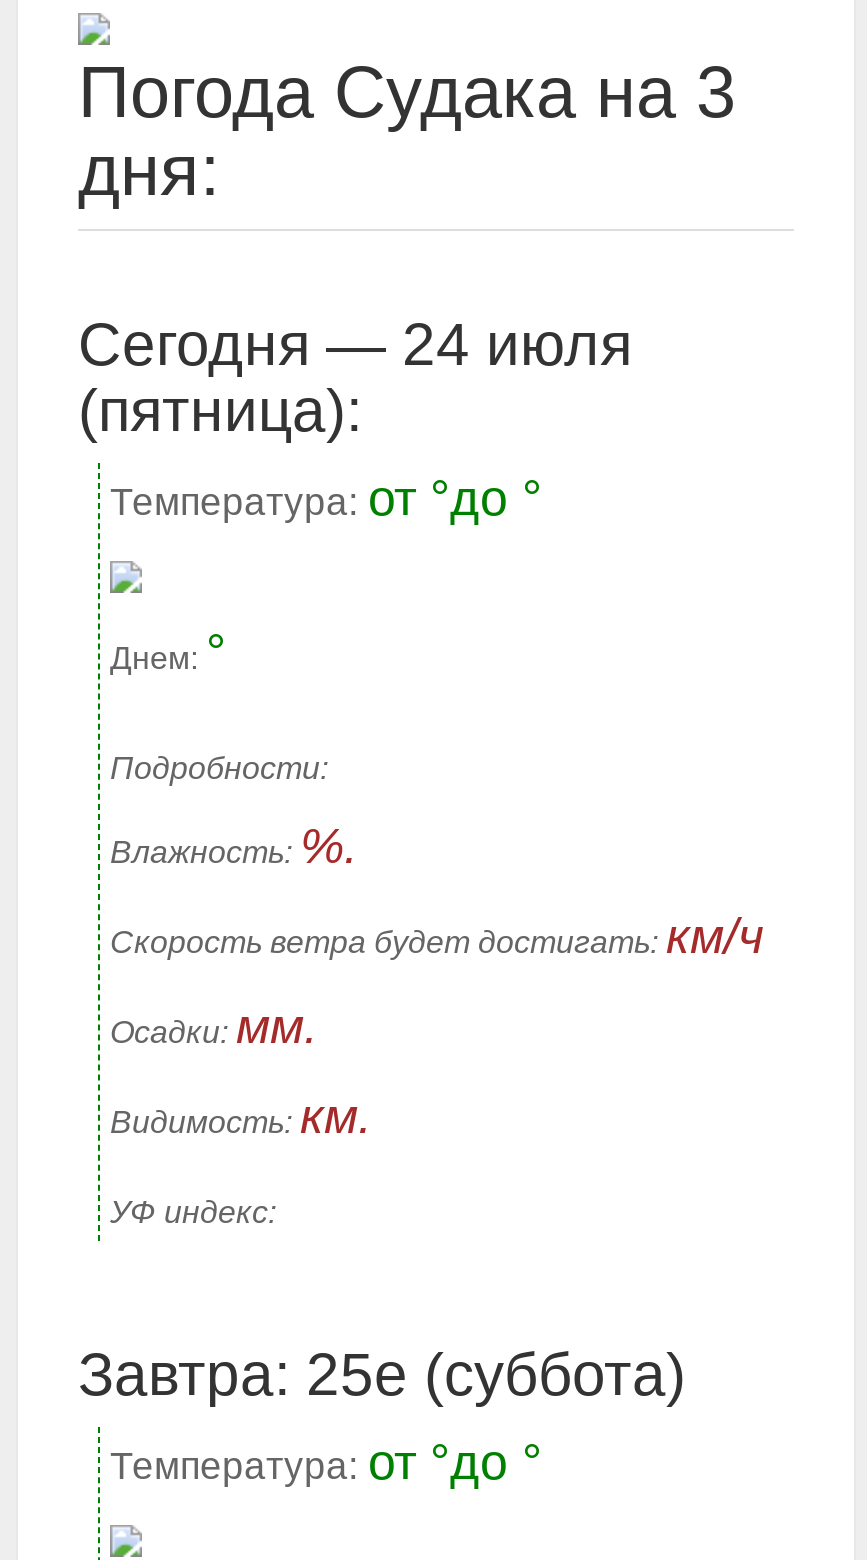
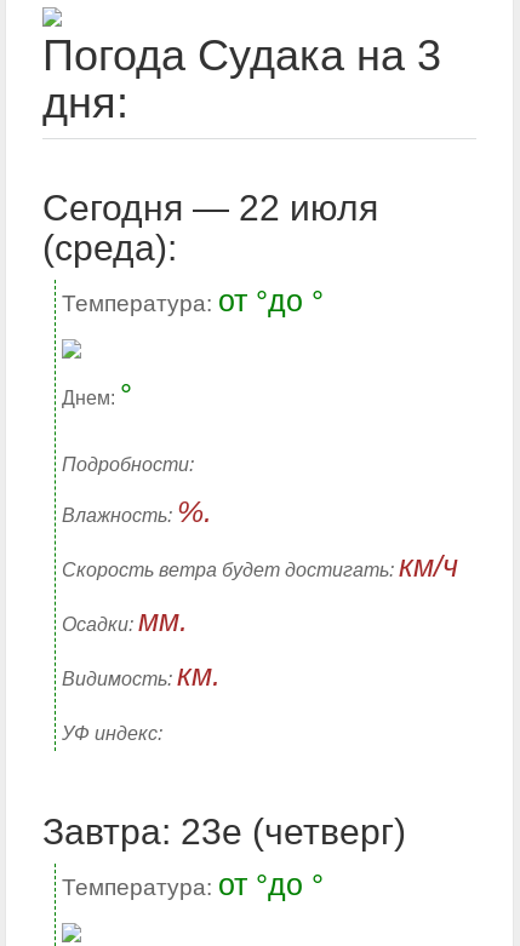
- Cегодня — 24 июля
- (пятница):
+ Cегодня — 22 июля
+ (среда):

- Завтра: 25е (суббота)
+ Завтра: 23е (четверг)
